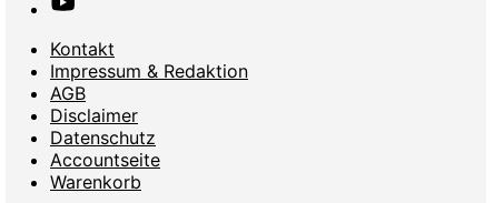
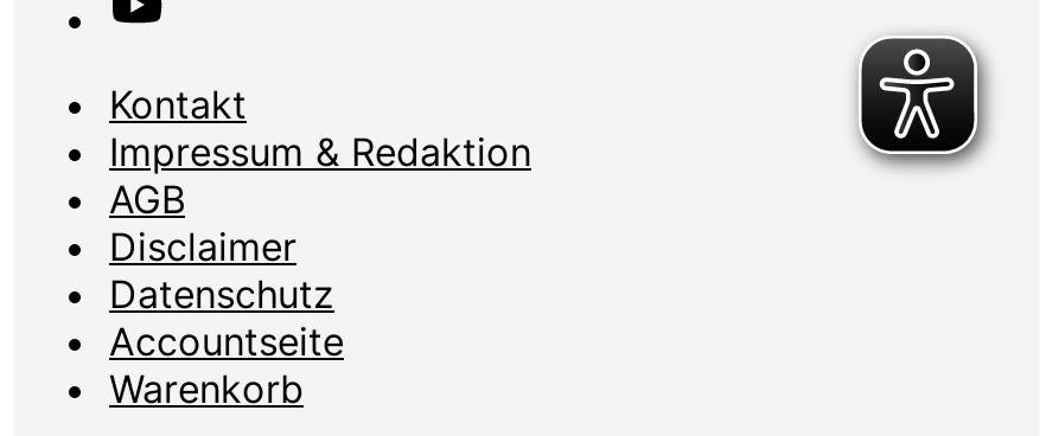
+ [image]
